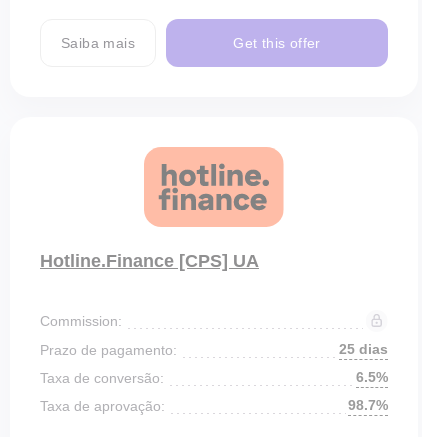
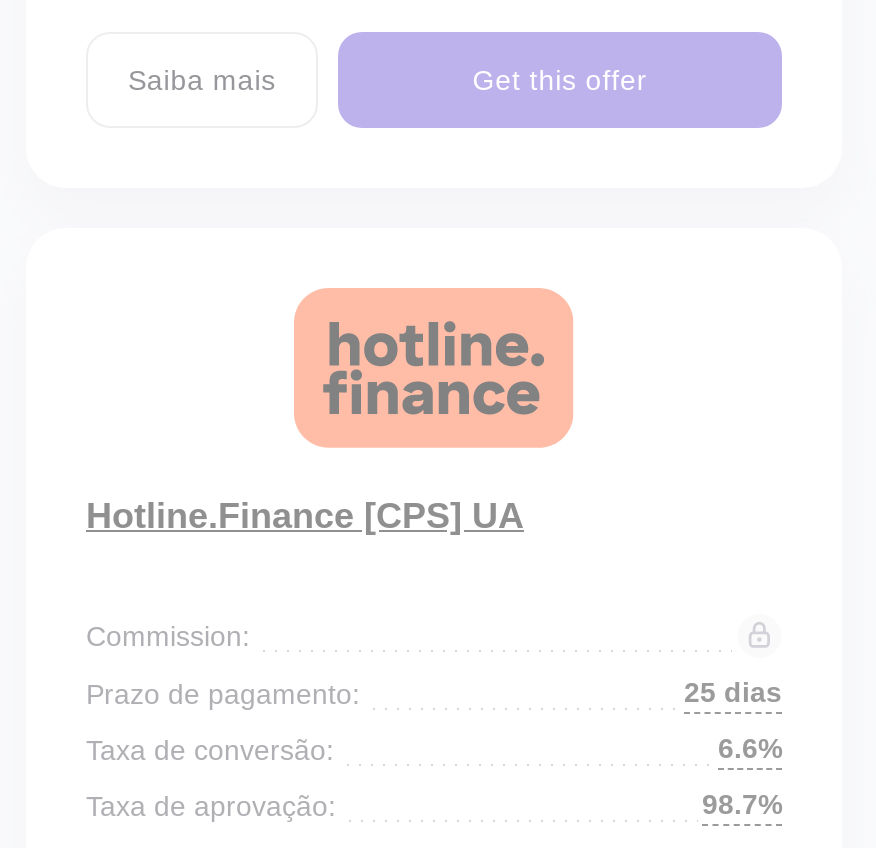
- 6.5%
+ 6.6%
